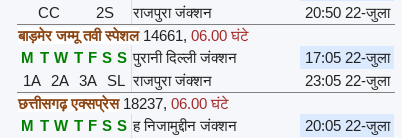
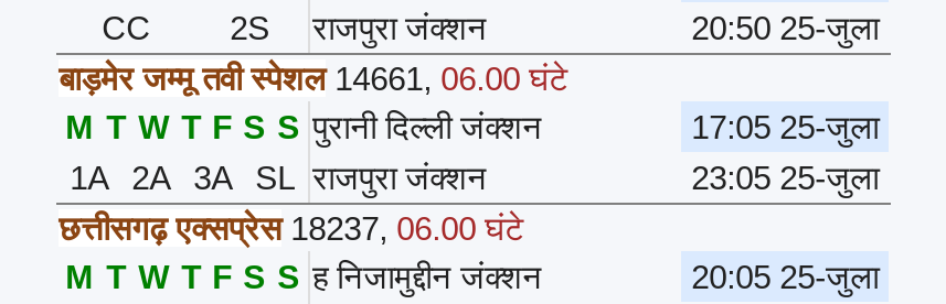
- 20:50 22-जुला
+ 20:50 25-जुला

- 17:05 22-जुला
+ 17:05 25-जुला

- 23:05 22-जुला
+ 23:05 25-जुला

- 20:05 22-जुला
+ 20:05 25-जुला
